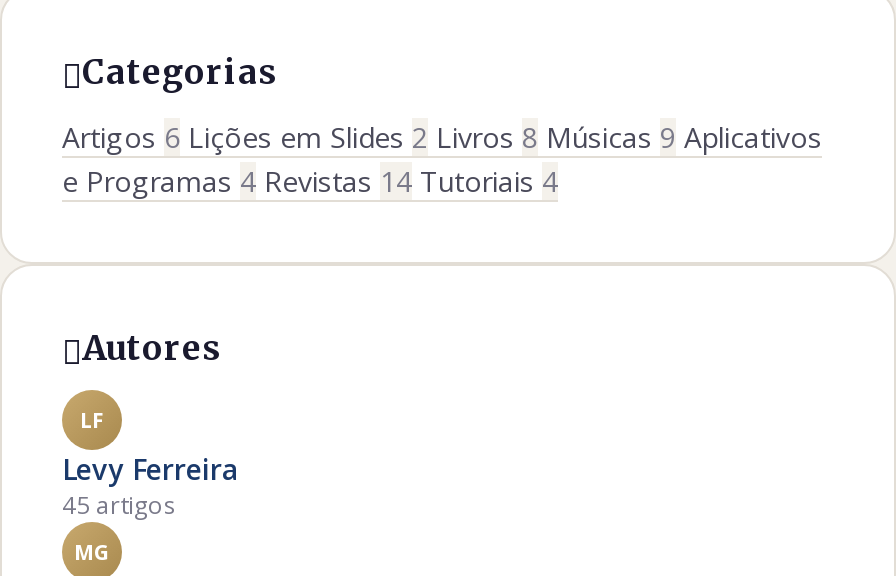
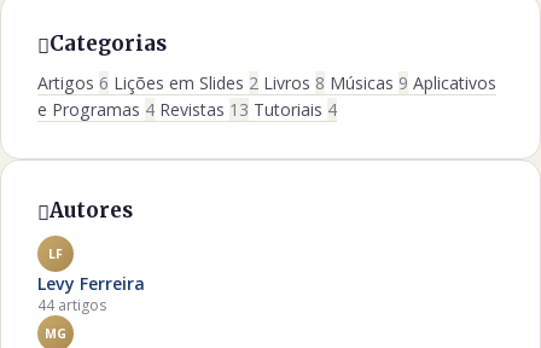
- e Programas 4 Revistas 14 Tutoriais 4
+ e Programas 4 Revistas 13 Tutoriais 4

- 45 artigos
+ 44 artigos
